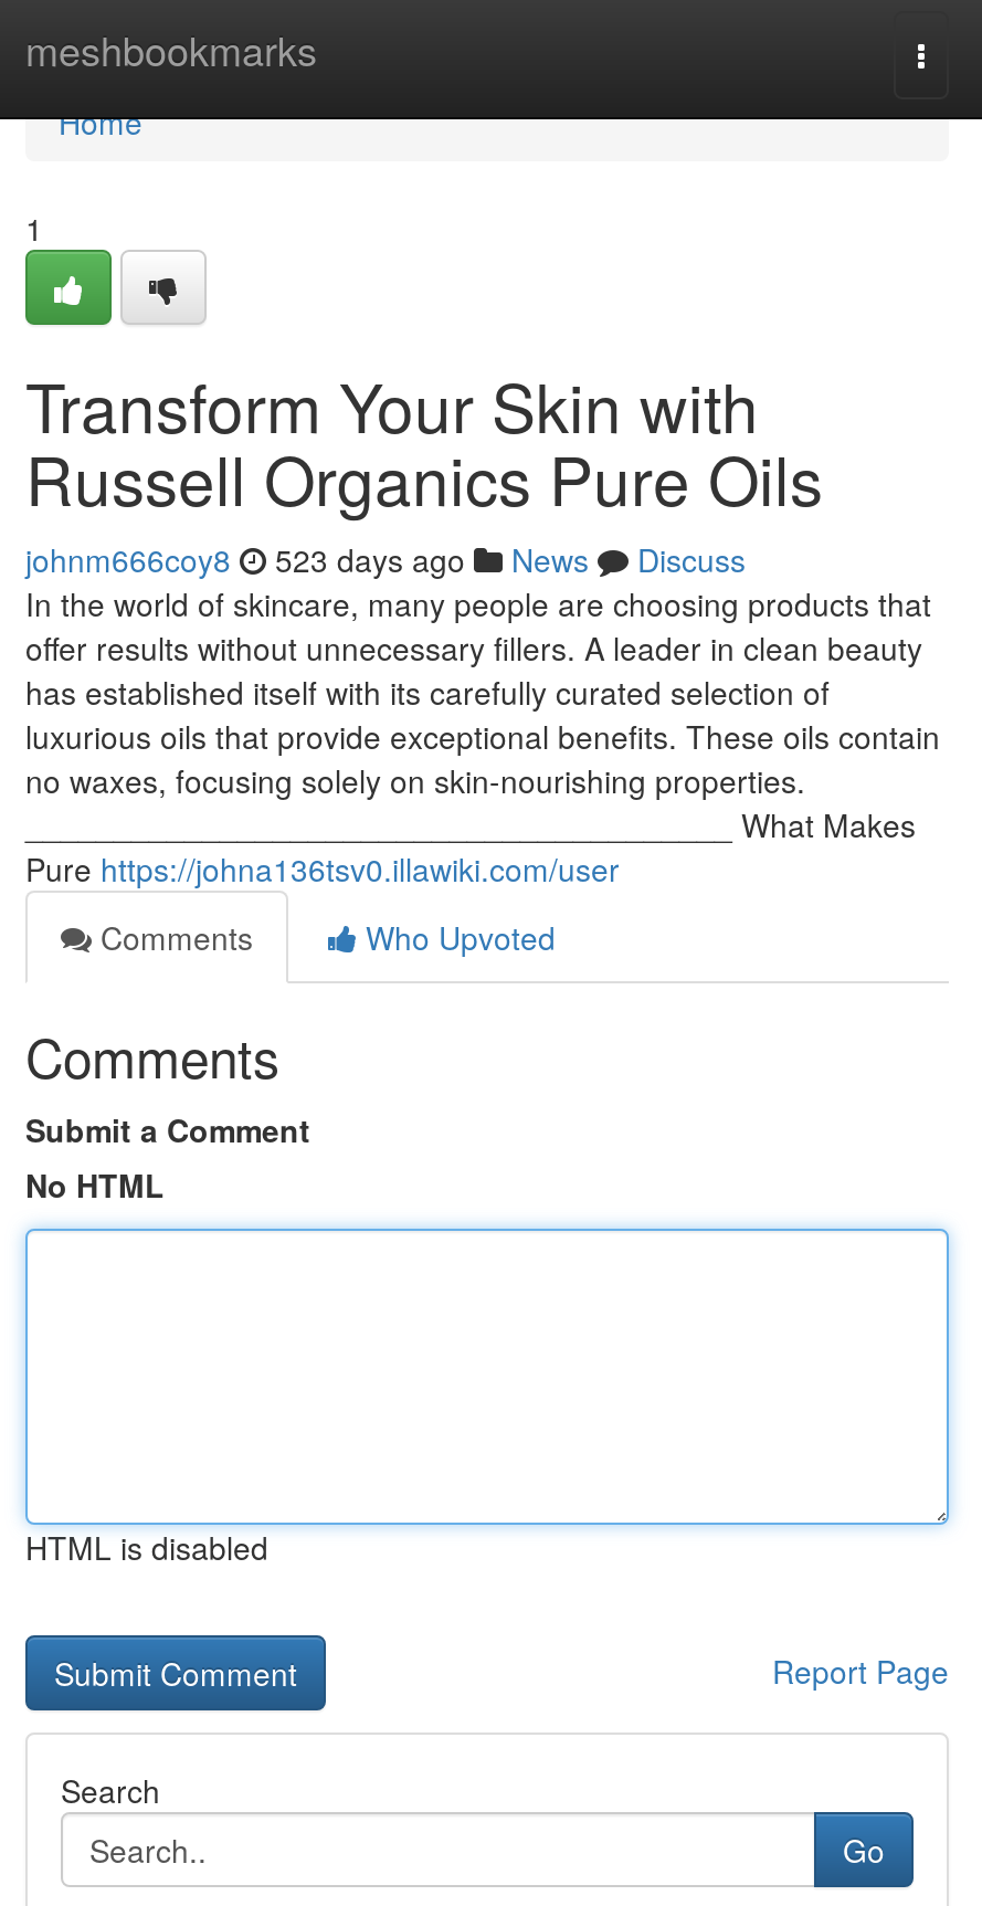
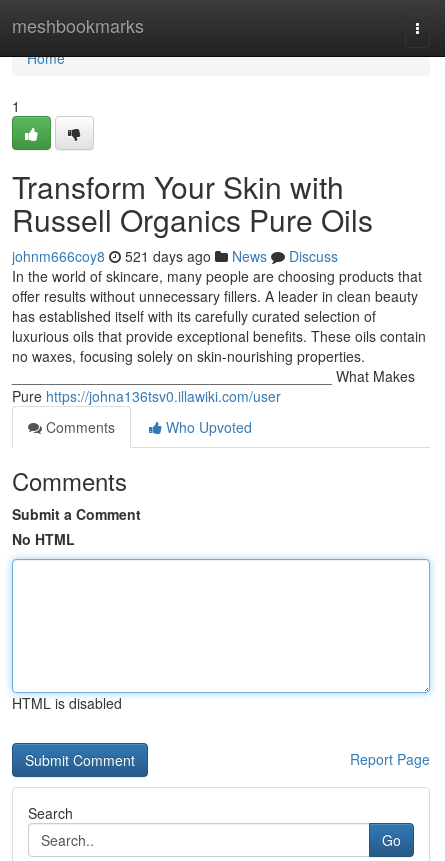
- johnm666coy8 523 days ago News Discuss
+ johnm666coy8 521 days ago News Discuss
